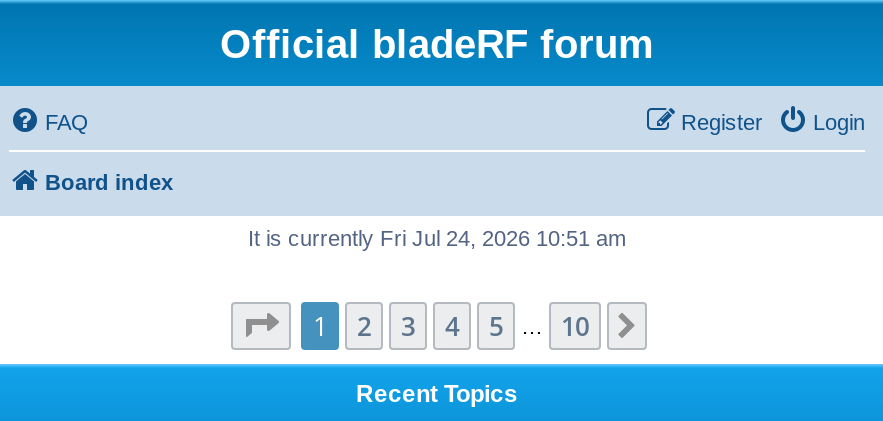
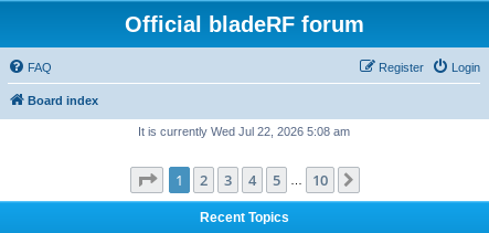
- It is currently Fri Jul 24, 2026 10:51 am
+ It is currently Wed Jul 22, 2026 5:08 am
